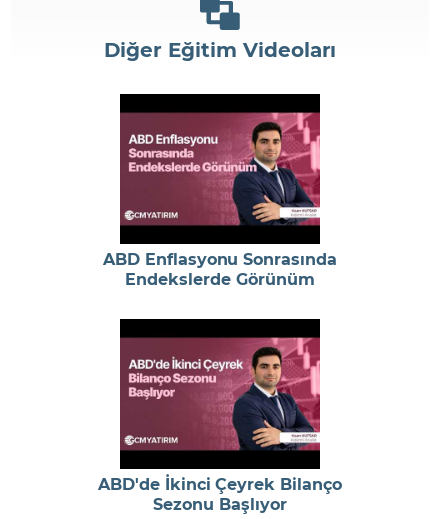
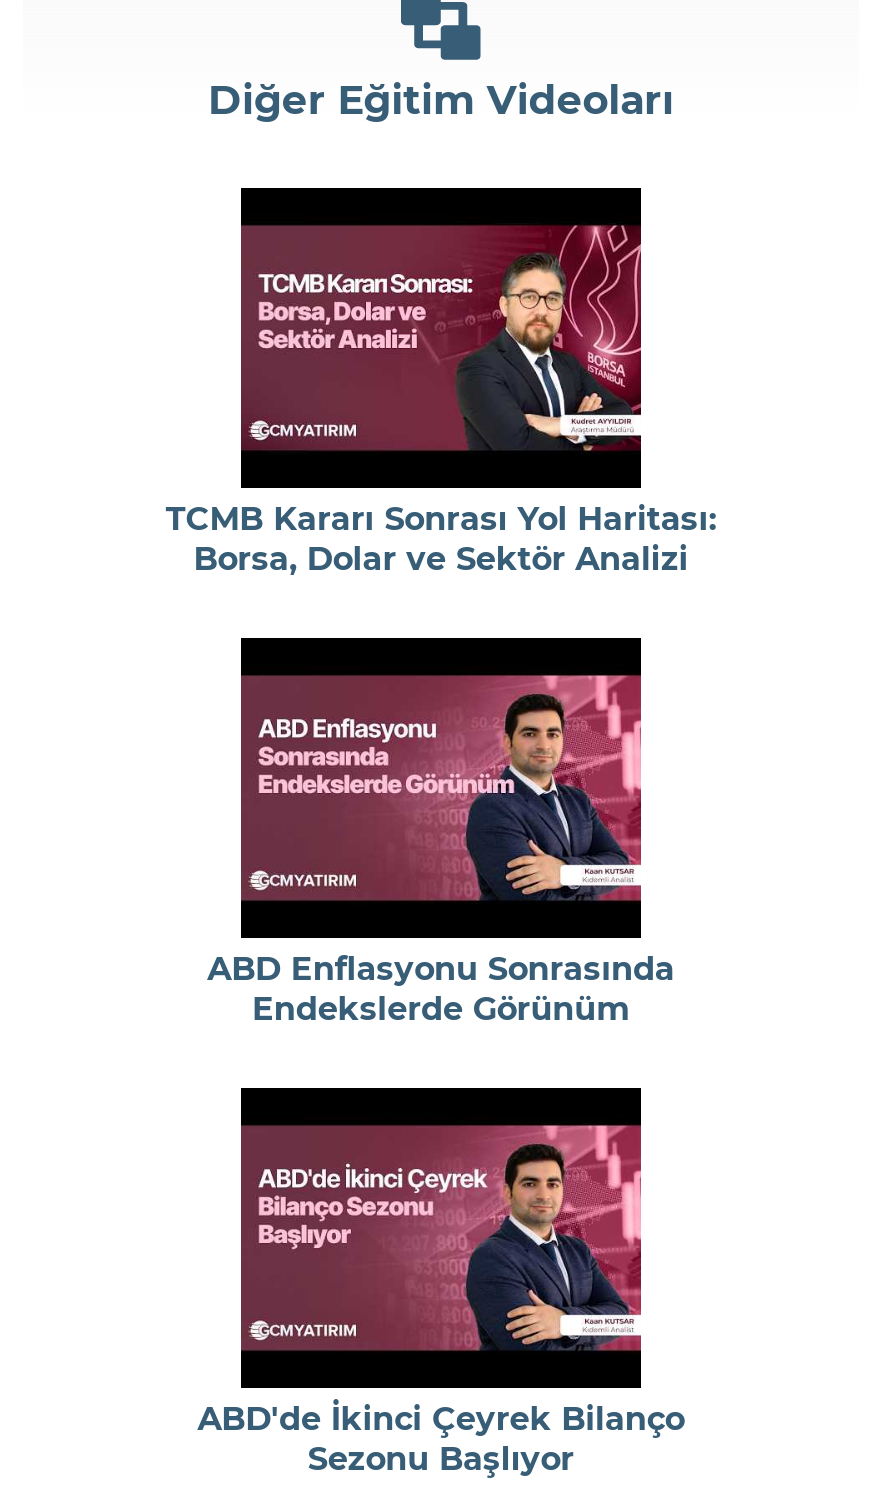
+ [image]
+ TCMB Kararı Sonrası Yol Haritası:
+ Borsa, Dolar ve Sektör Analizi
